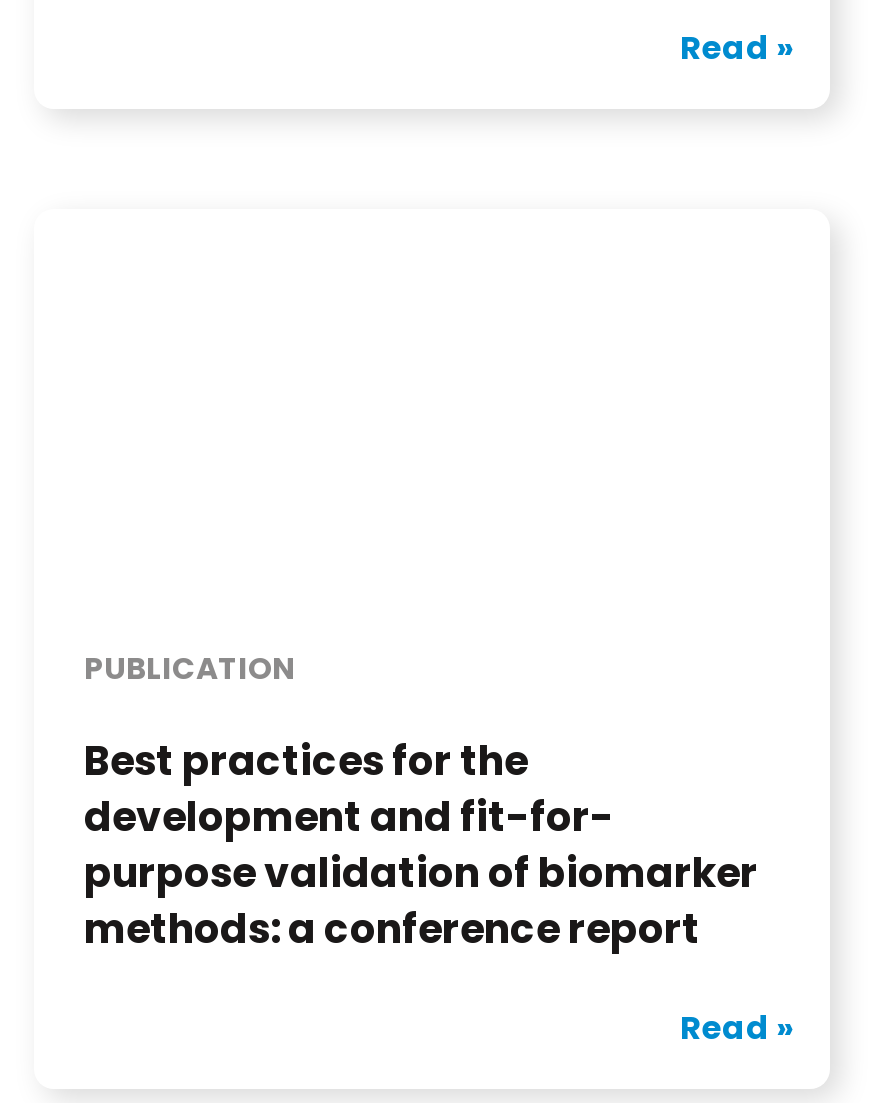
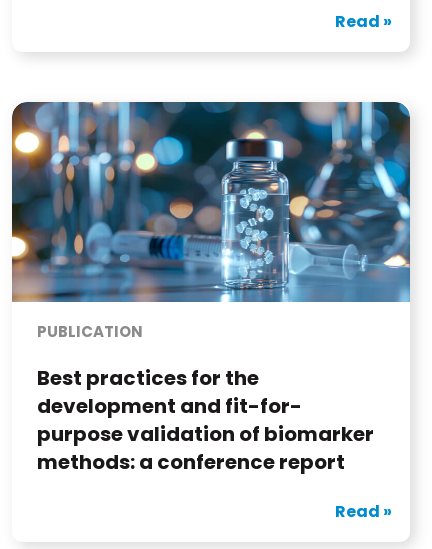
+ [image]
